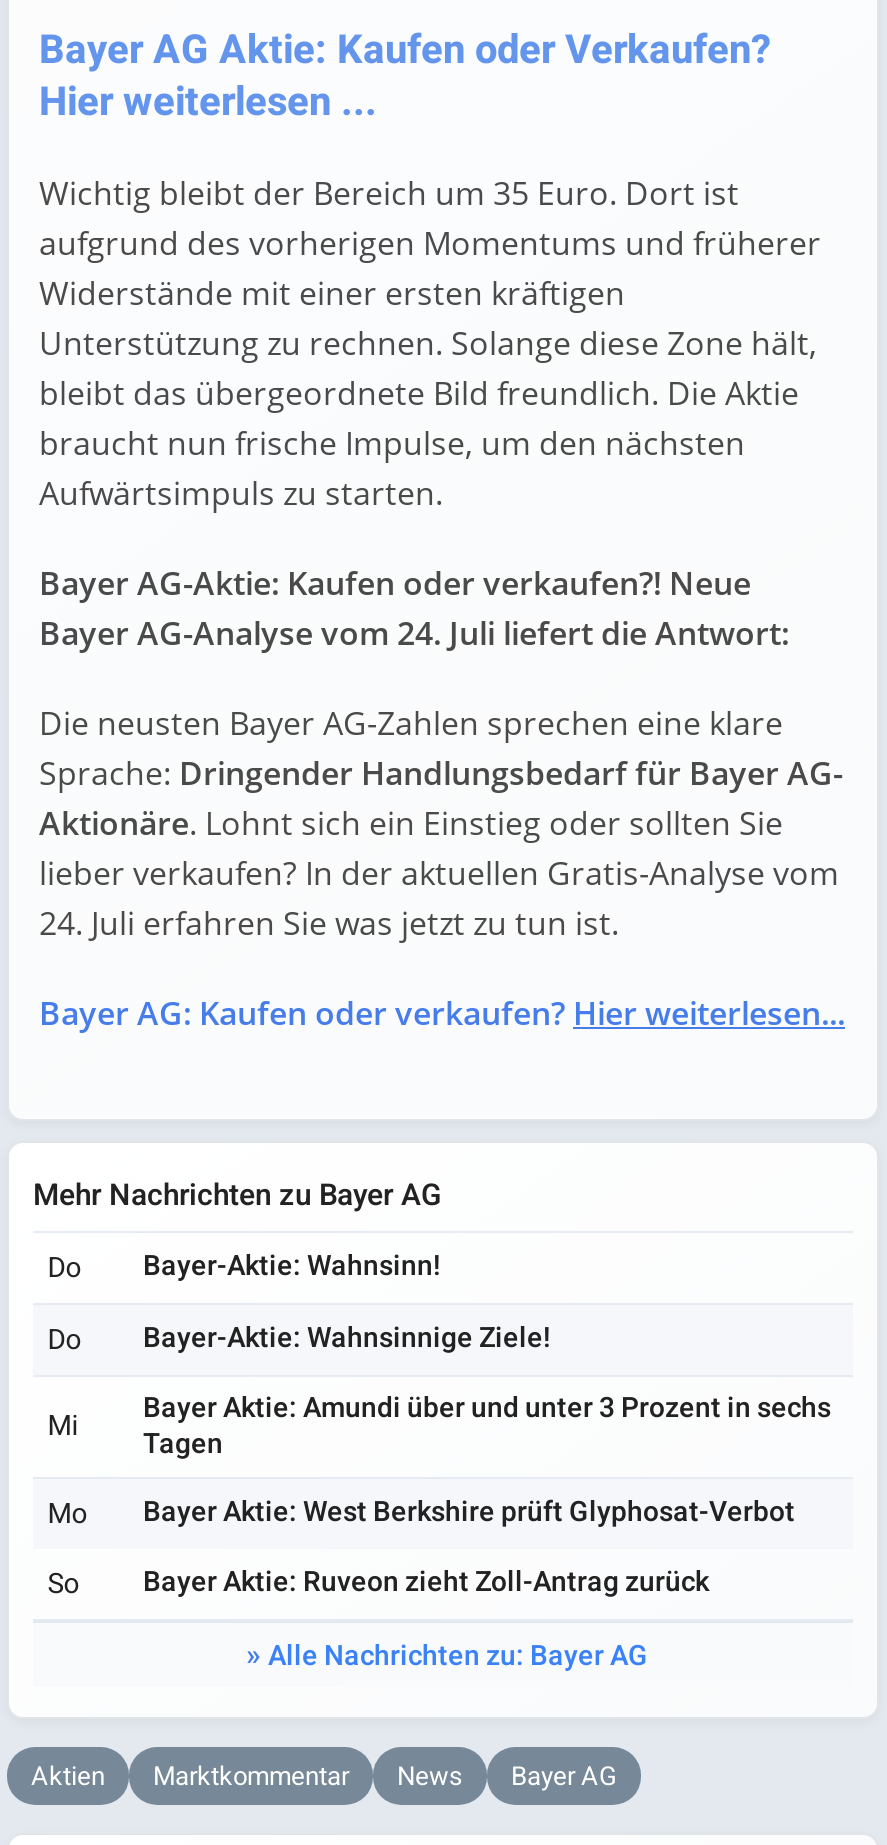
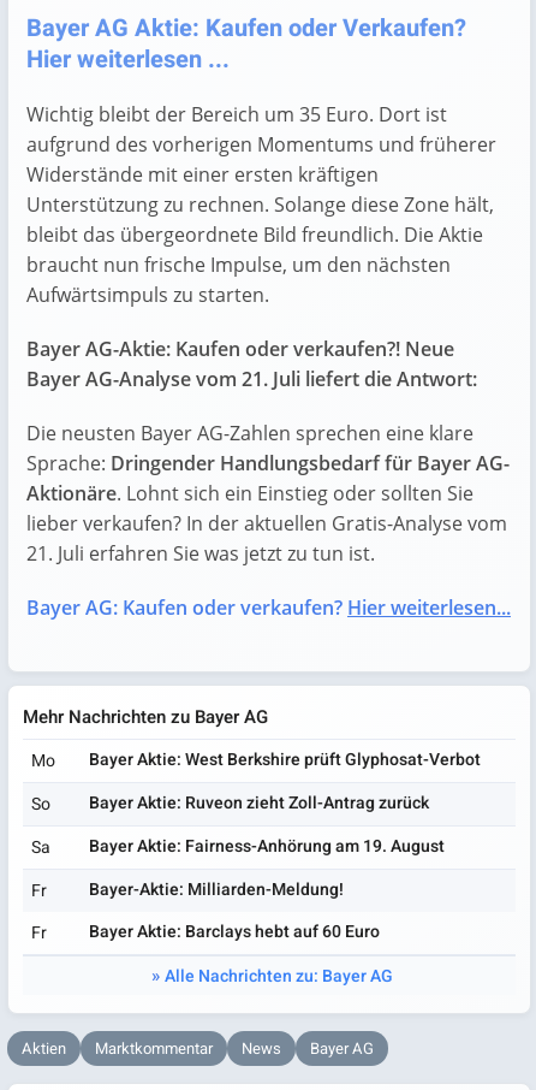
- Bayer AG-Analyse vom 24. Juli liefert die Antwort:
+ Bayer AG-Analyse vom 21. Juli liefert die Antwort:

- 24. Juli erfahren Sie was jetzt zu tun ist.
+ 21. Juli erfahren Sie was jetzt zu tun ist.

- Do
- Bayer-Aktie: Wahnsinn!
- Do
- Bayer-Aktie: Wahnsinnige Ziele!
- Mi
- Bayer Aktie: Amundi über und unter 3 Prozent in sechs
- Tagen

moved up: Mo | Bayer Aktie: West Berkshire prüft Glyphosat-Verbot | So | Bayer Aktie: Ruveon zieht Zoll-Antrag zurück

+ Sa
+ Bayer Aktie: Fairness-Anhörung am 19. August
+ Fr
+ Bayer-Aktie: Milliarden-Meldung!
+ Fr
+ Bayer Aktie: Barclays hebt auf 60 Euro
